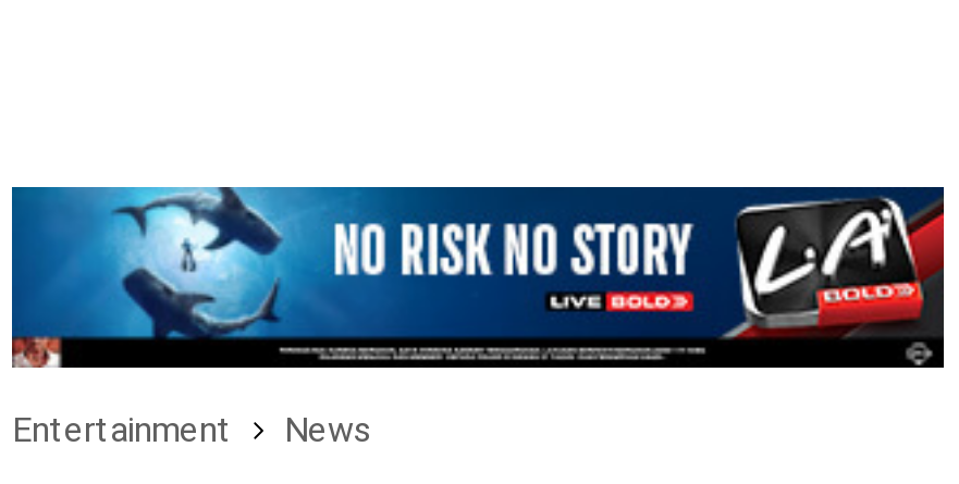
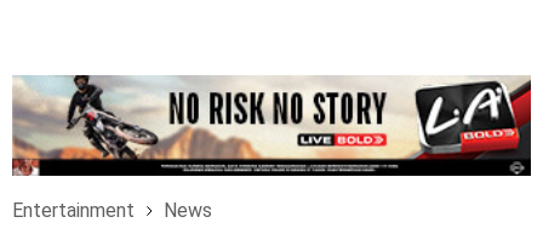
- [image]
+ [image]
